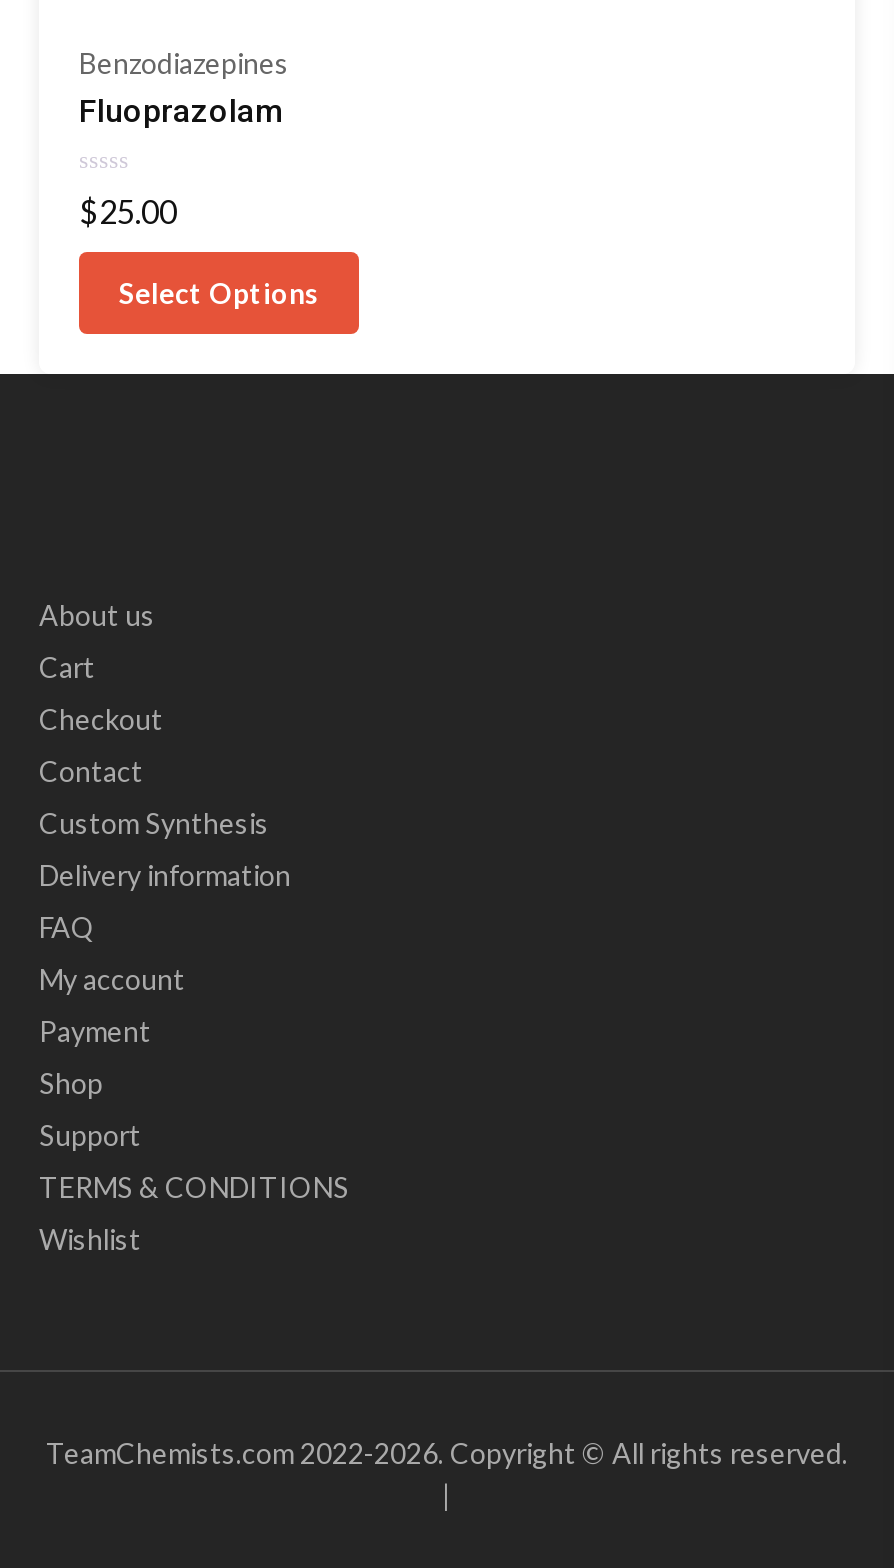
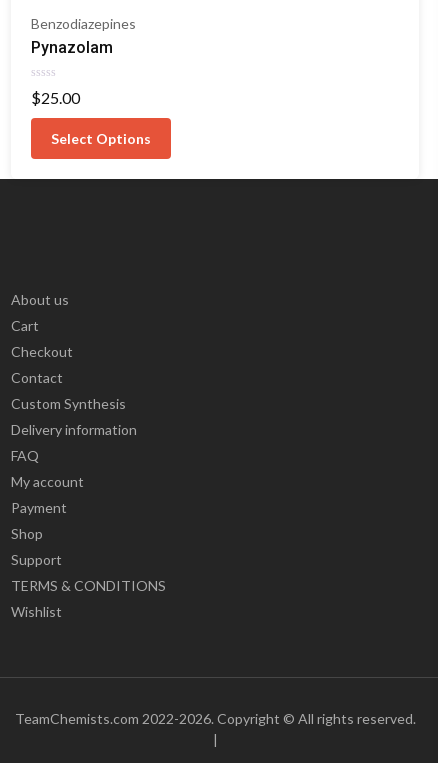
- Fluoprazolam
+ Pynazolam
